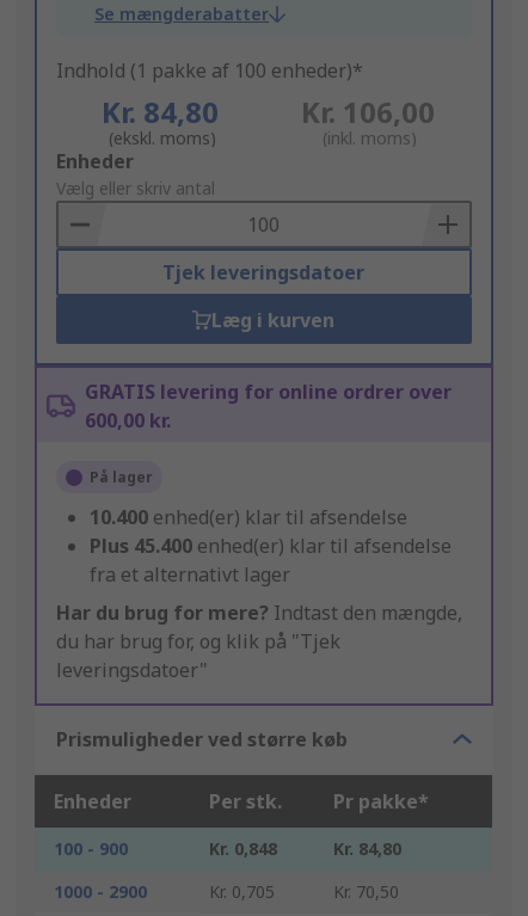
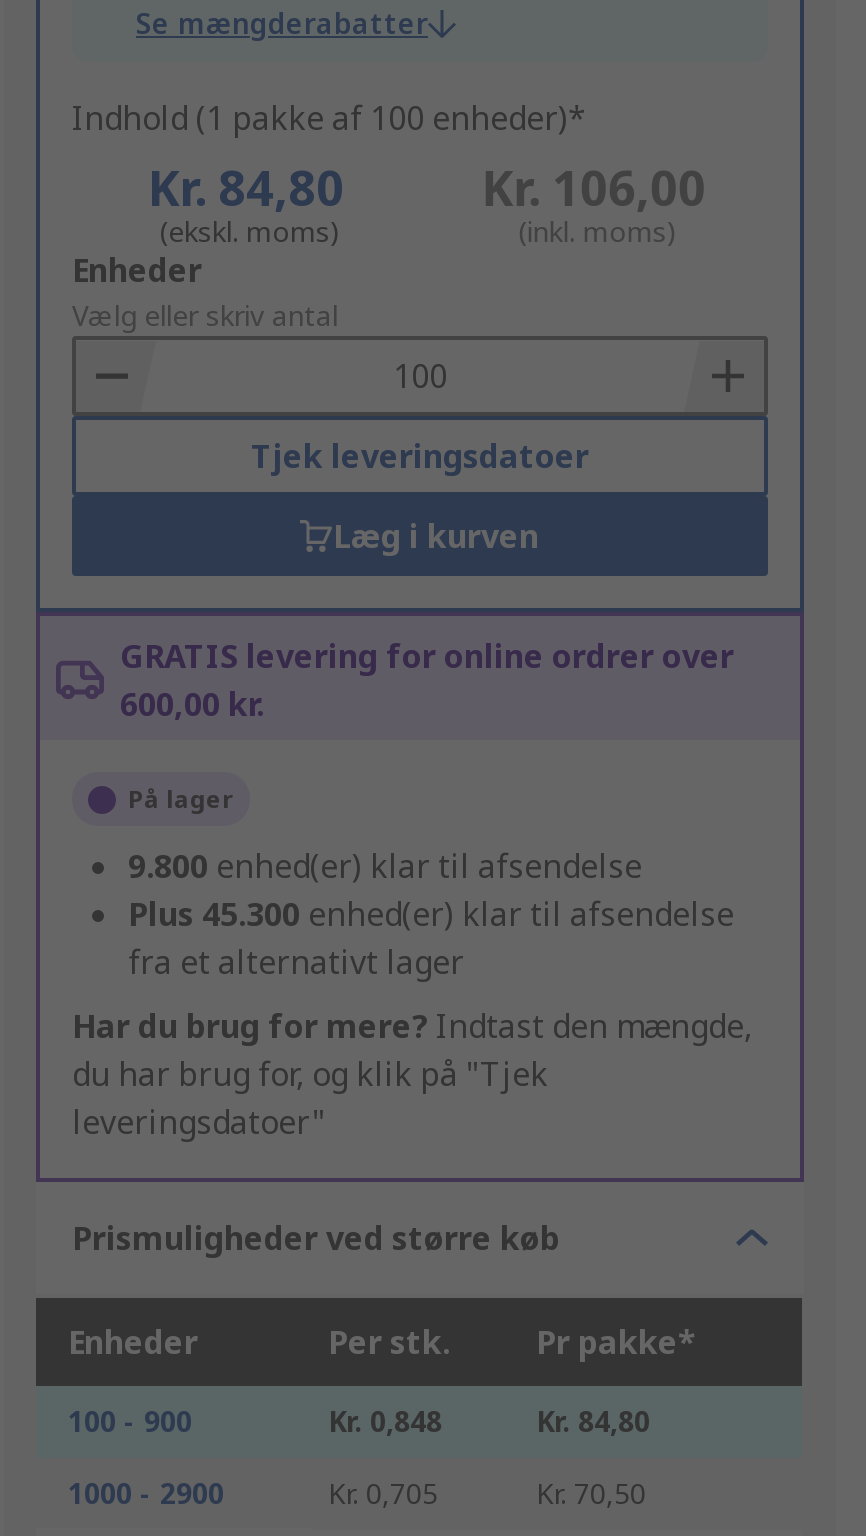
- 10.400 enhed(er) klar til afsendelse
+ 9.800 enhed(er) klar til afsendelse

- Plus 45.400 enhed(er) klar til afsendelse
+ Plus 45.300 enhed(er) klar til afsendelse
